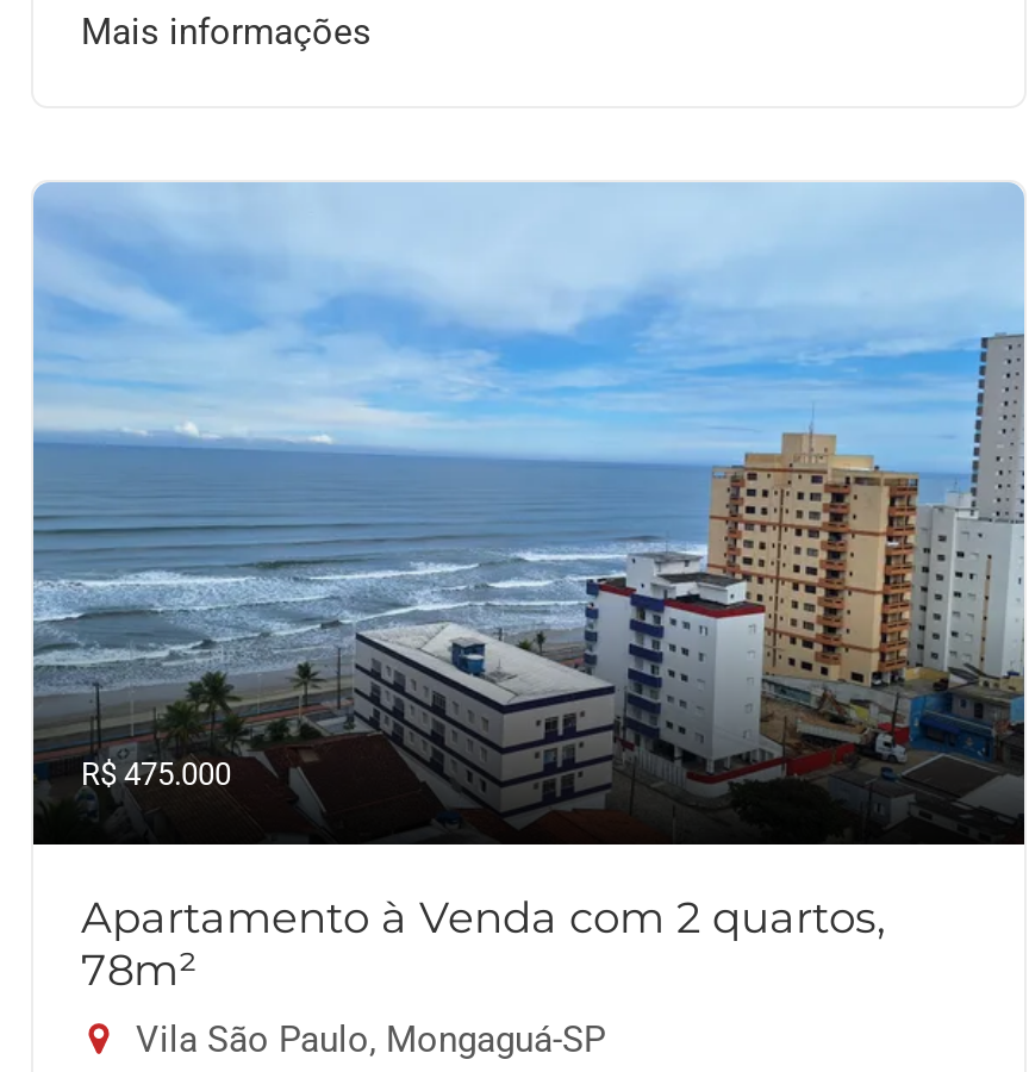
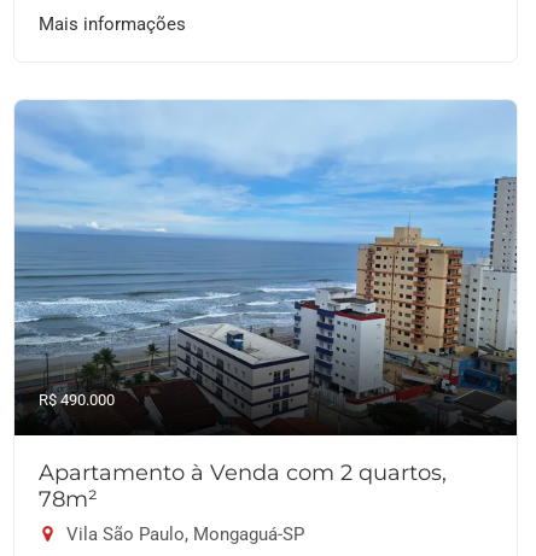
- R$ 475.000
+ R$ 490.000
